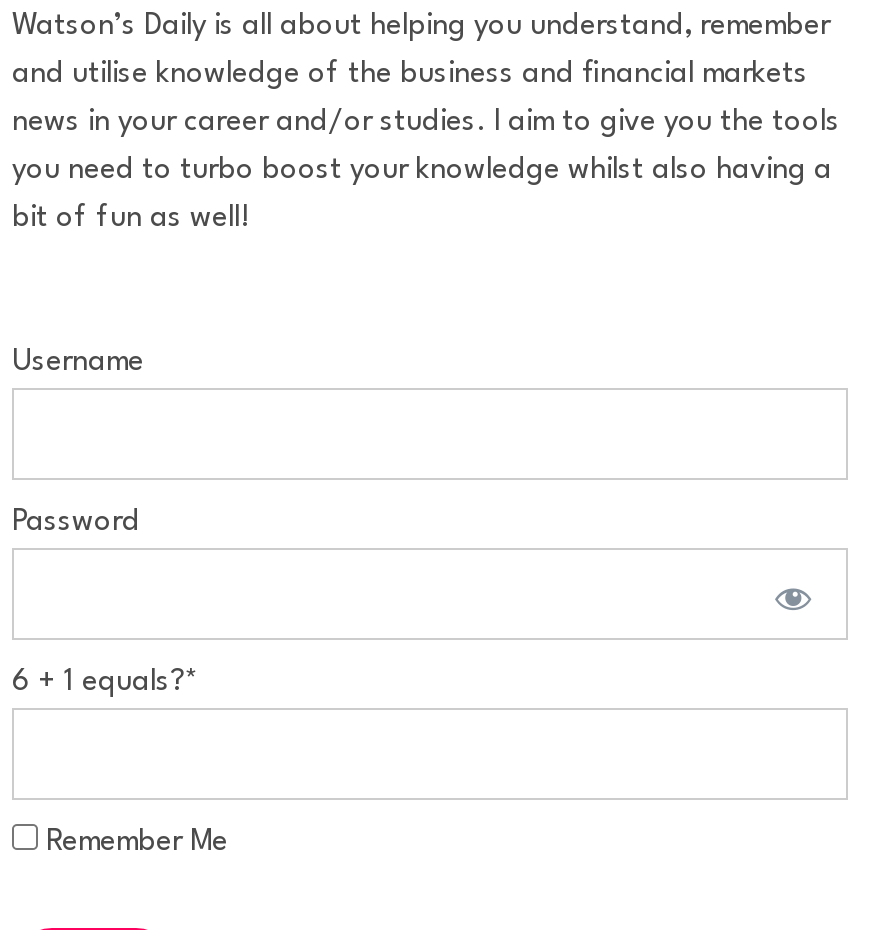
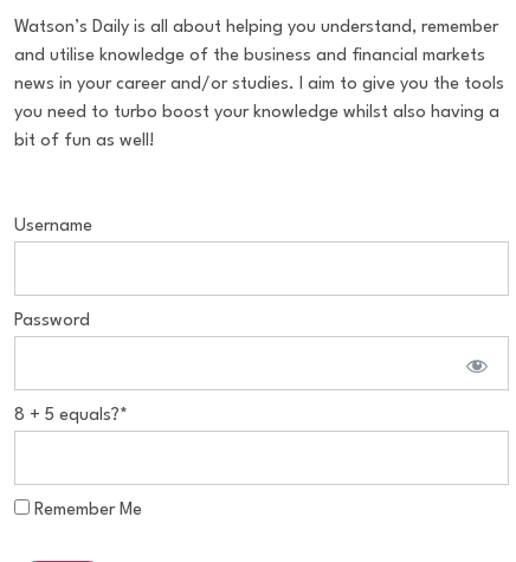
- 6 + 1 equals?*
+ 8 + 5 equals?*
